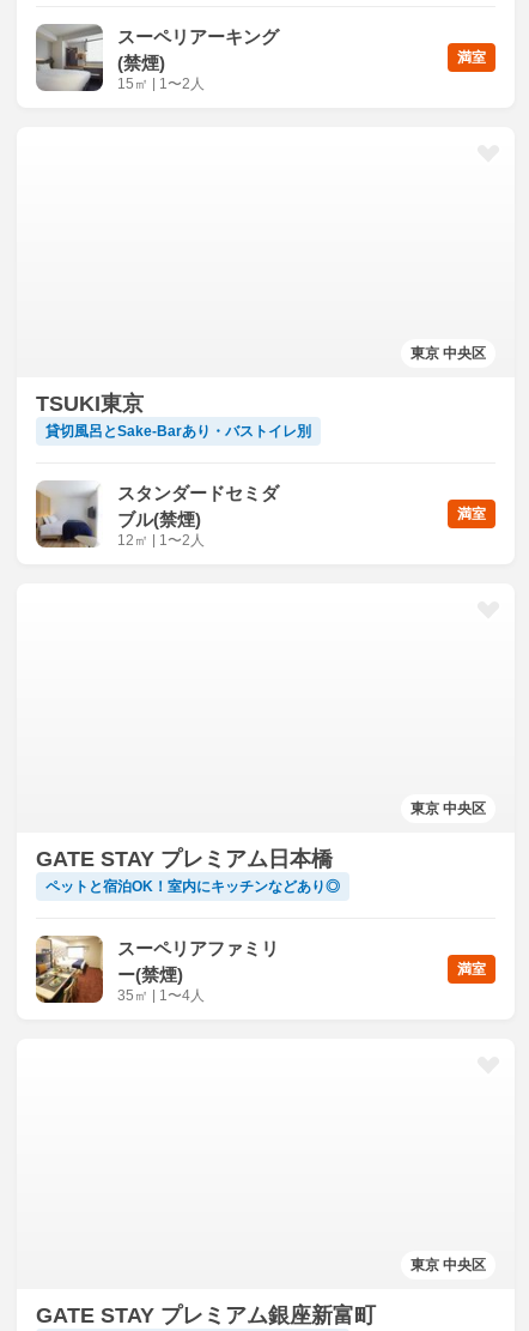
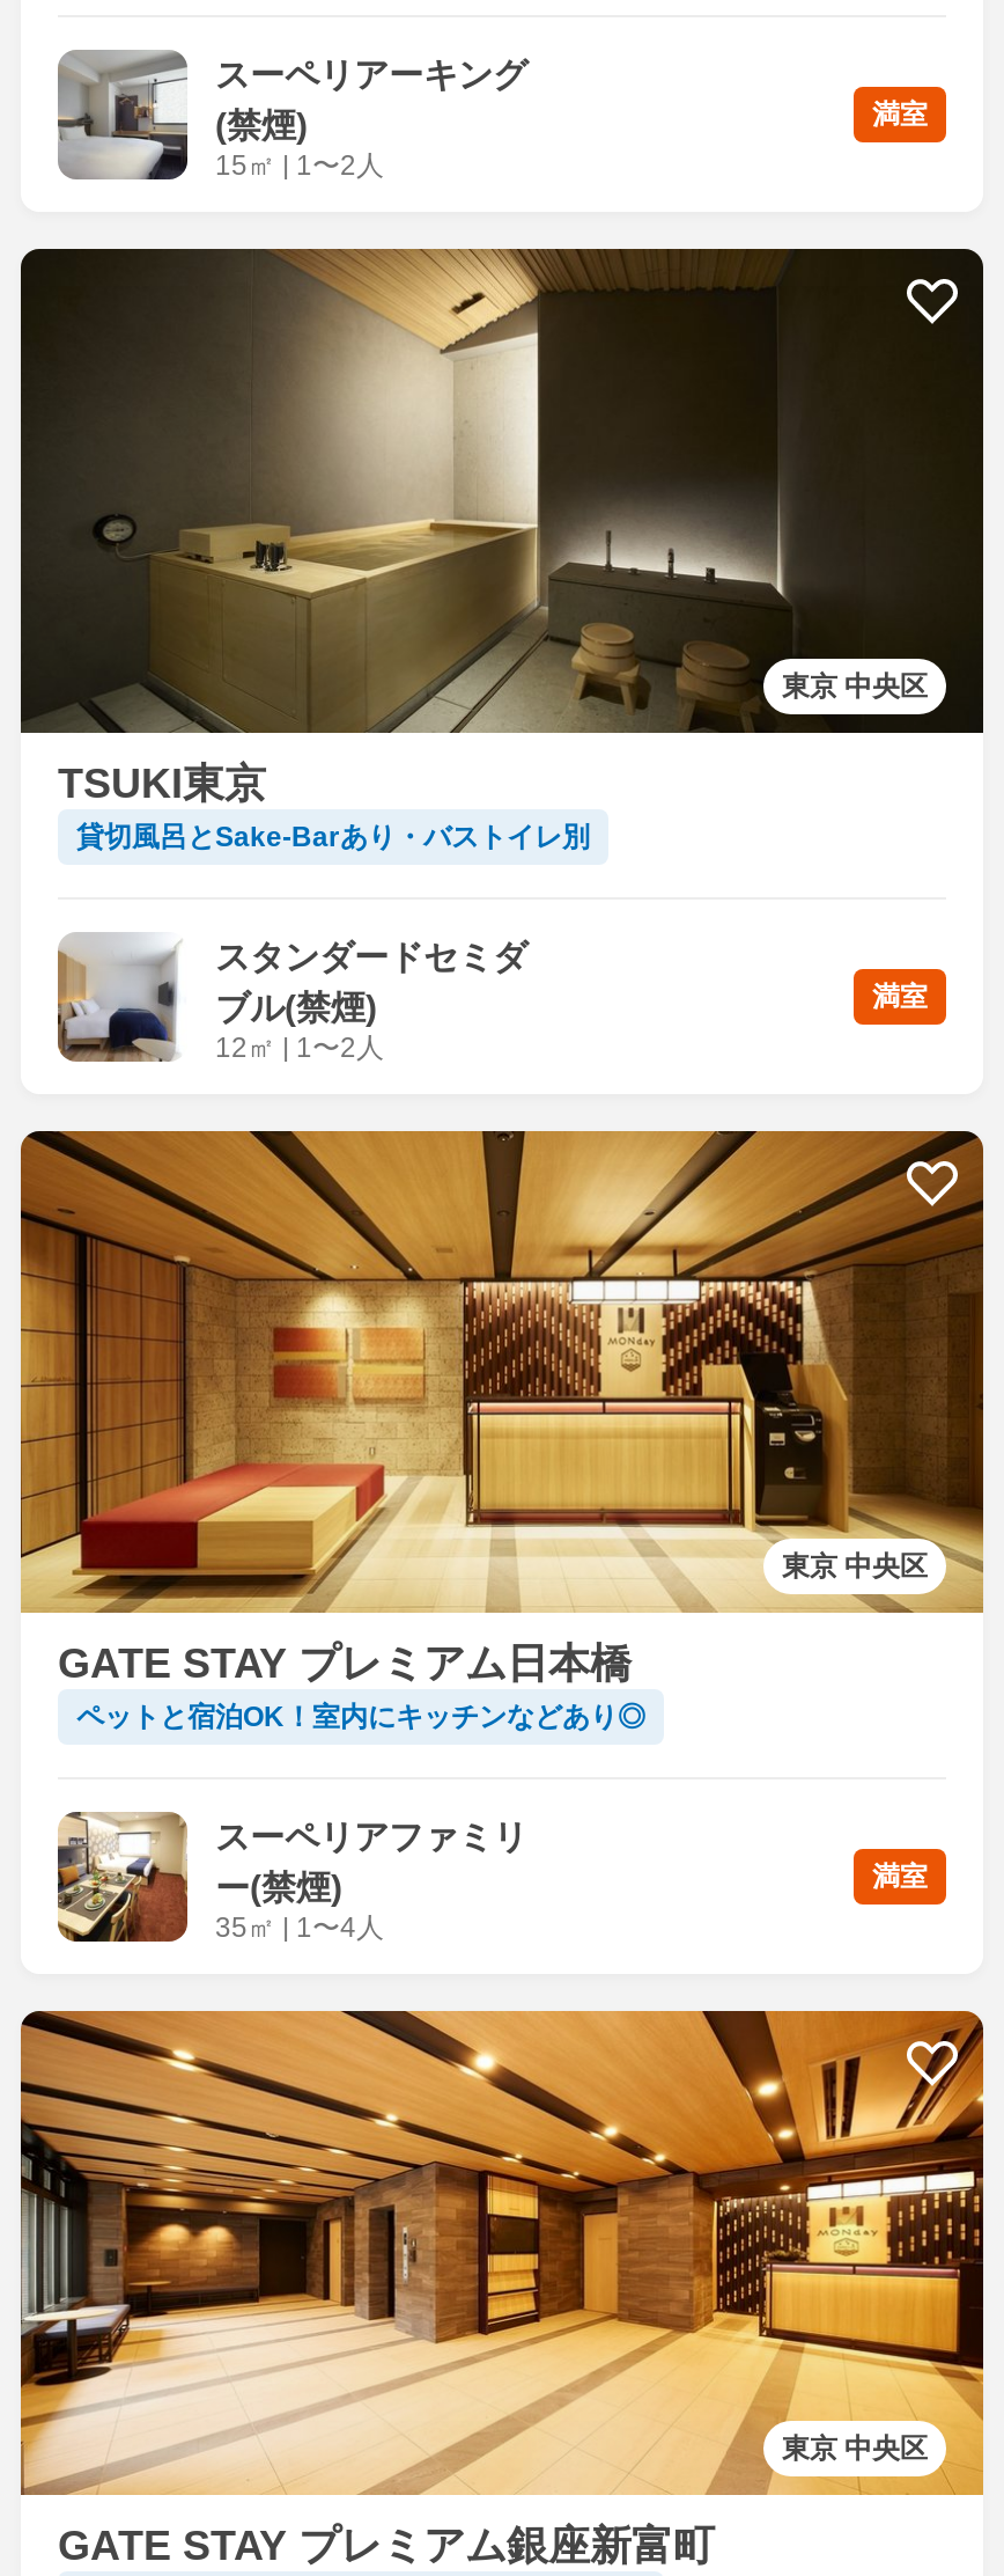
+ [image]

+ [image]

+ [image]
